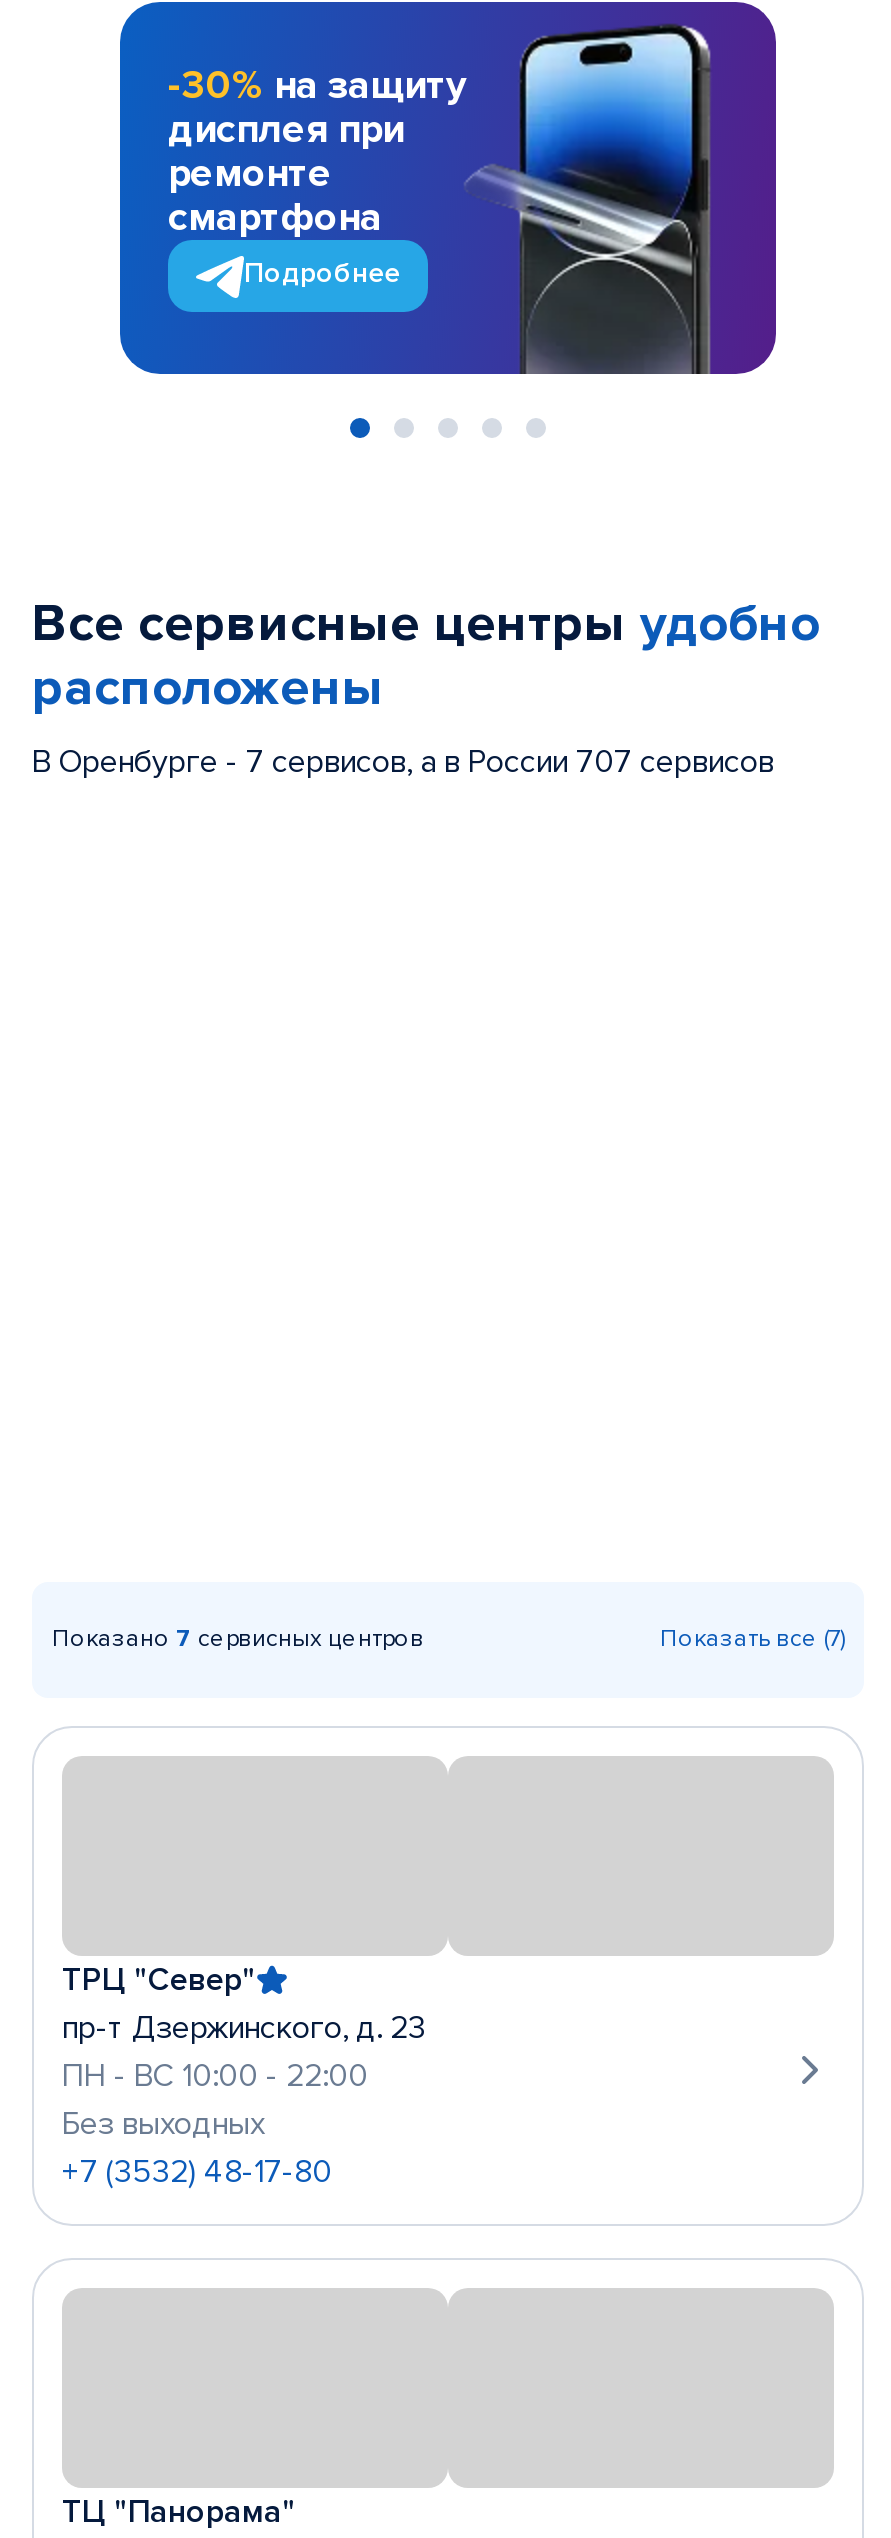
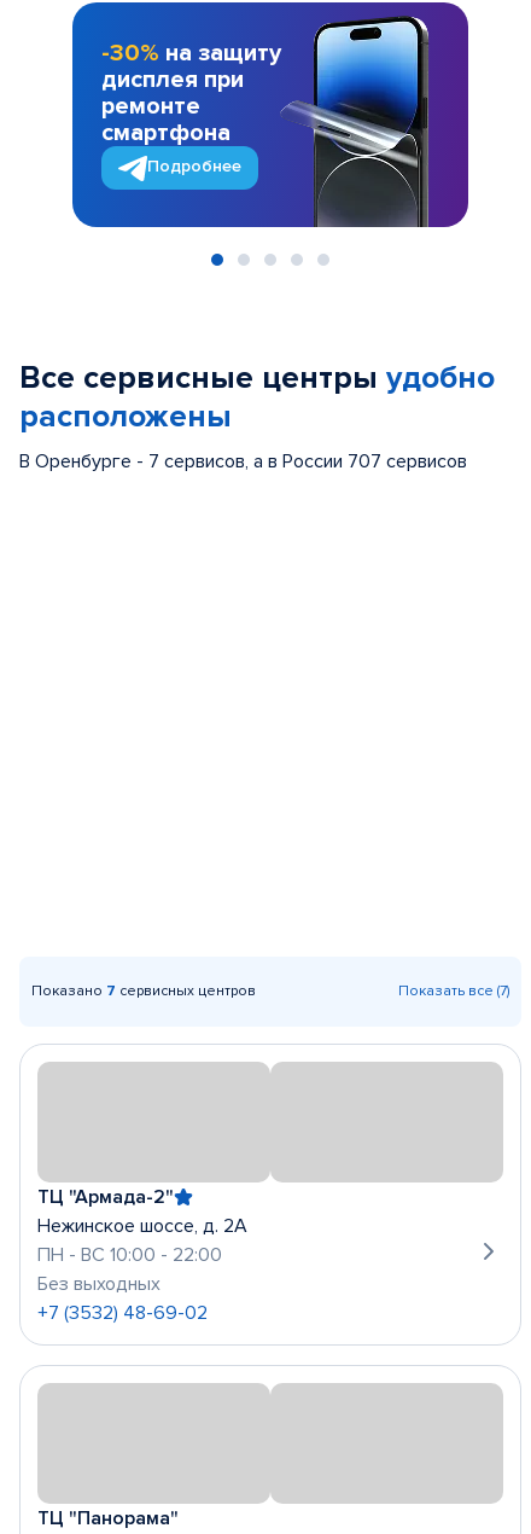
- ТРЦ "Север"
- пр-т Дзержинского, д. 23
+ ТЦ "Армада-2"
+ Нежинское шоссе, д. 2А

- +7 (3532) 48-17-80
+ +7 (3532) 48-69-02
